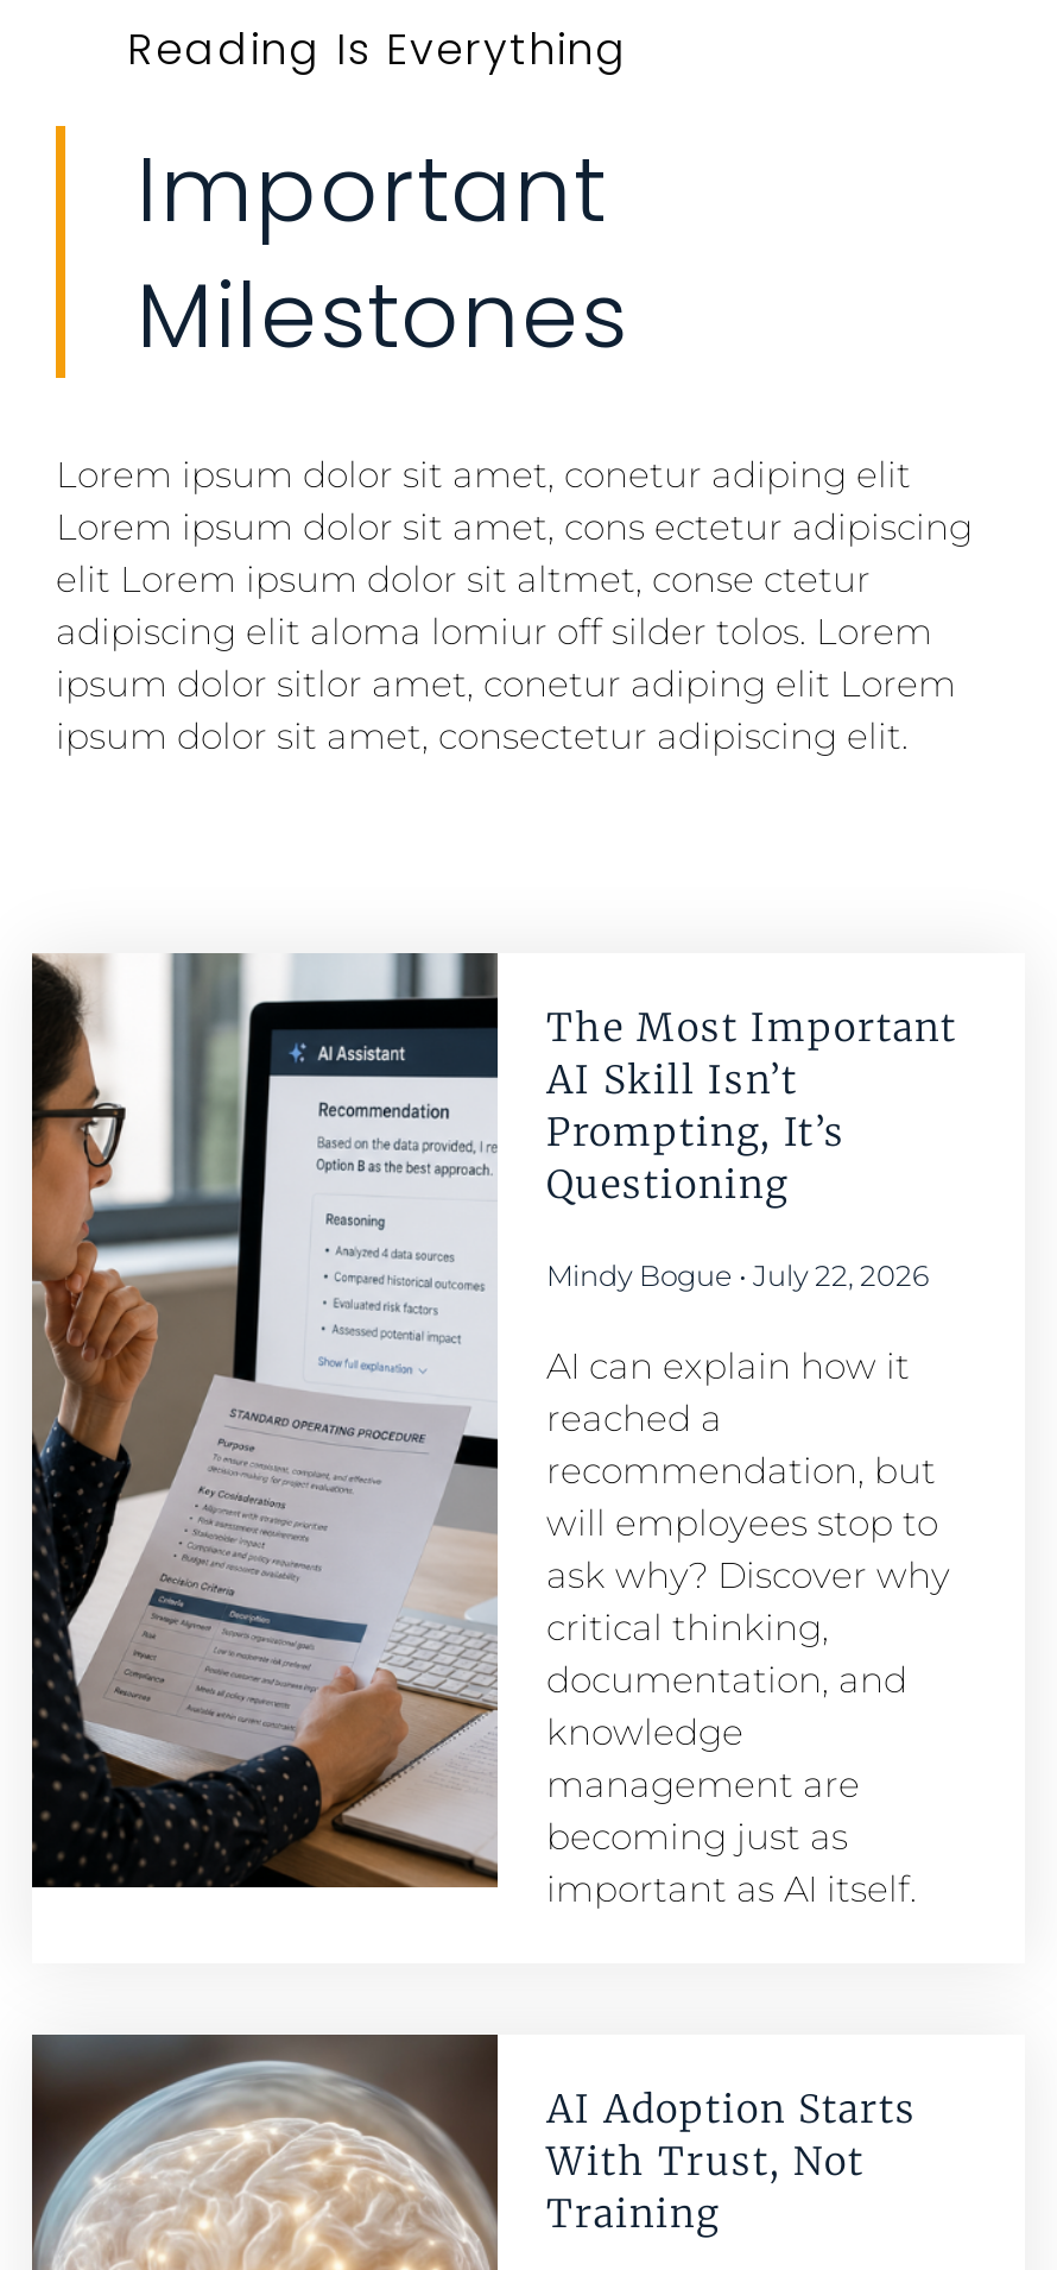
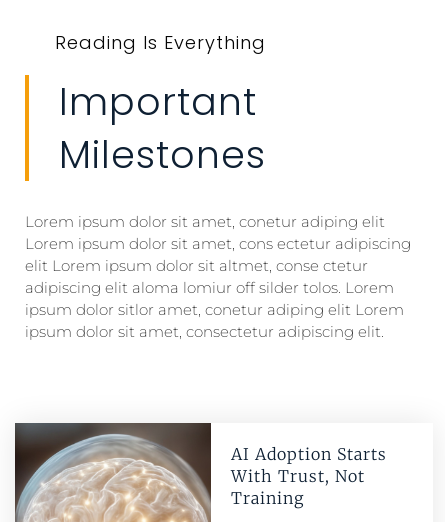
- [image]
- The Most Important
- AI Skill Isn’t
- Prompting, It’s
- Questioning
- Mindy Bogue July 22, 2026
- AI can explain how it
- reached a
- recommendation, but
- will employees stop to
- ask why? Discover why
- critical thinking,
- documentation, and
- knowledge
- management are
- becoming just as
- important as AI itself.
